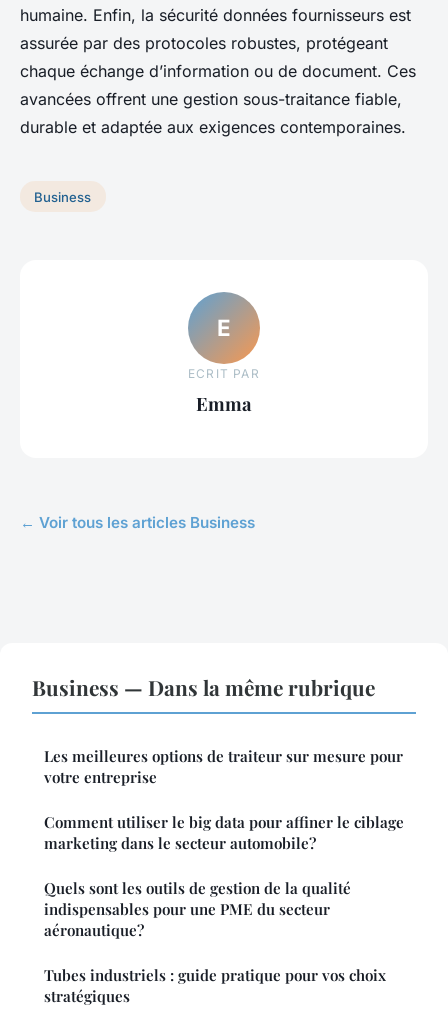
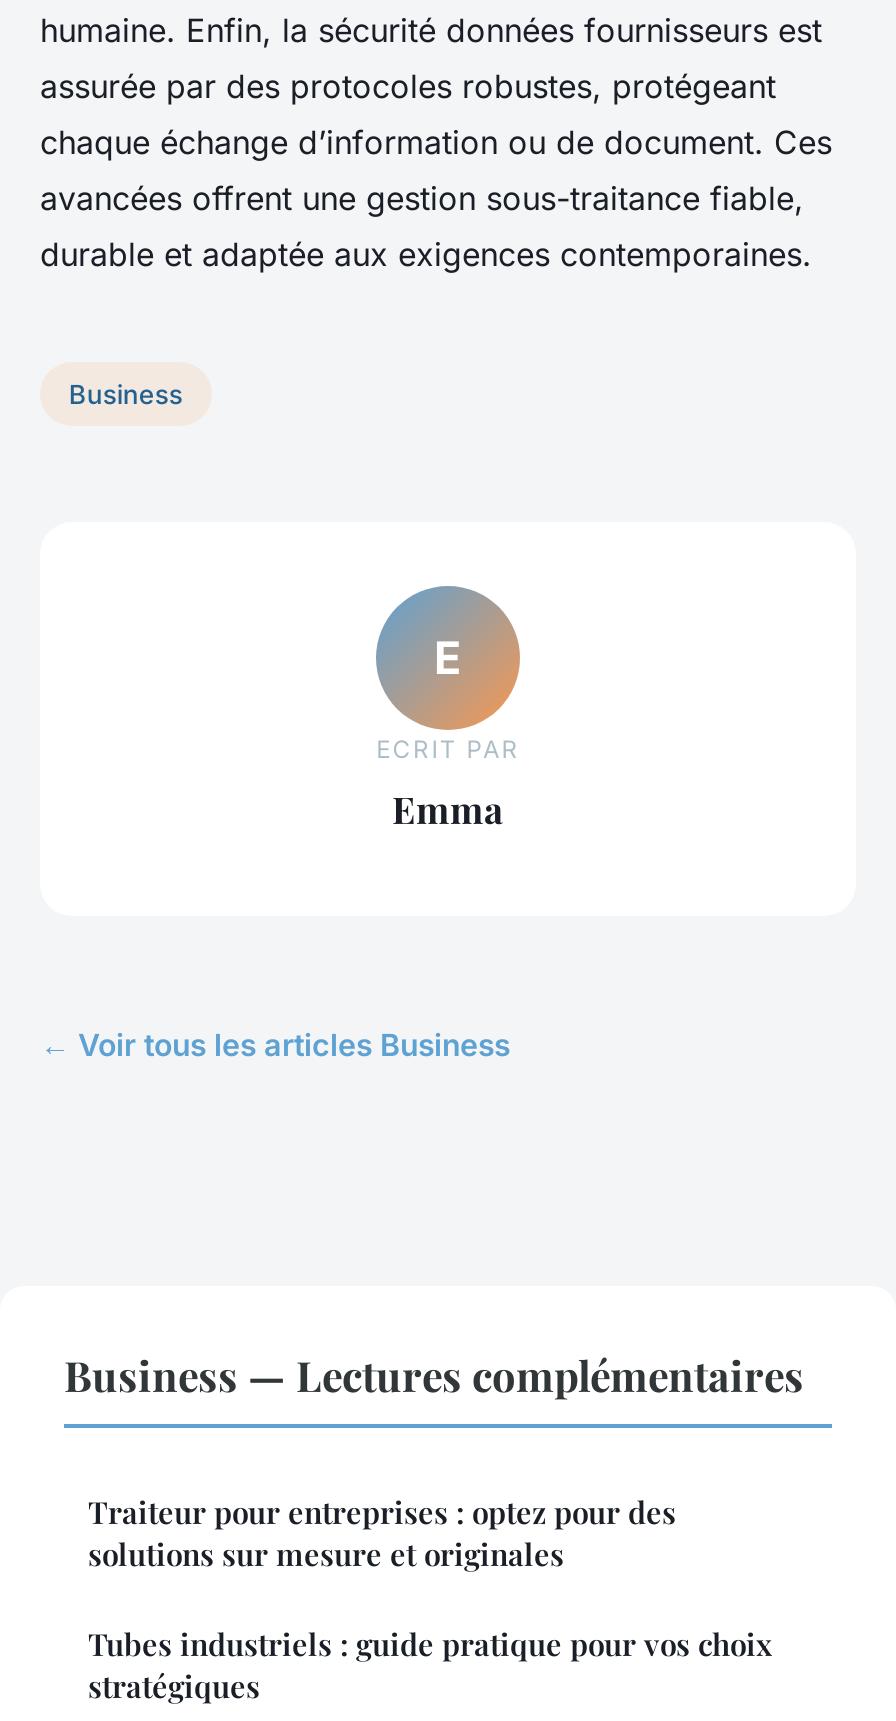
- Business — Dans la même rubrique
- Les meilleures options de traiteur sur mesure pour
- votre entreprise
- Comment utiliser le big data pour affiner le ciblage
- marketing dans le secteur automobile?
- Quels sont les outils de gestion de la qualité
- indispensables pour une PME du secteur
- aéronautique?
+ Business — Lectures complémentaires
+ Traiteur pour entreprises : optez pour des
+ solutions sur mesure et originales
